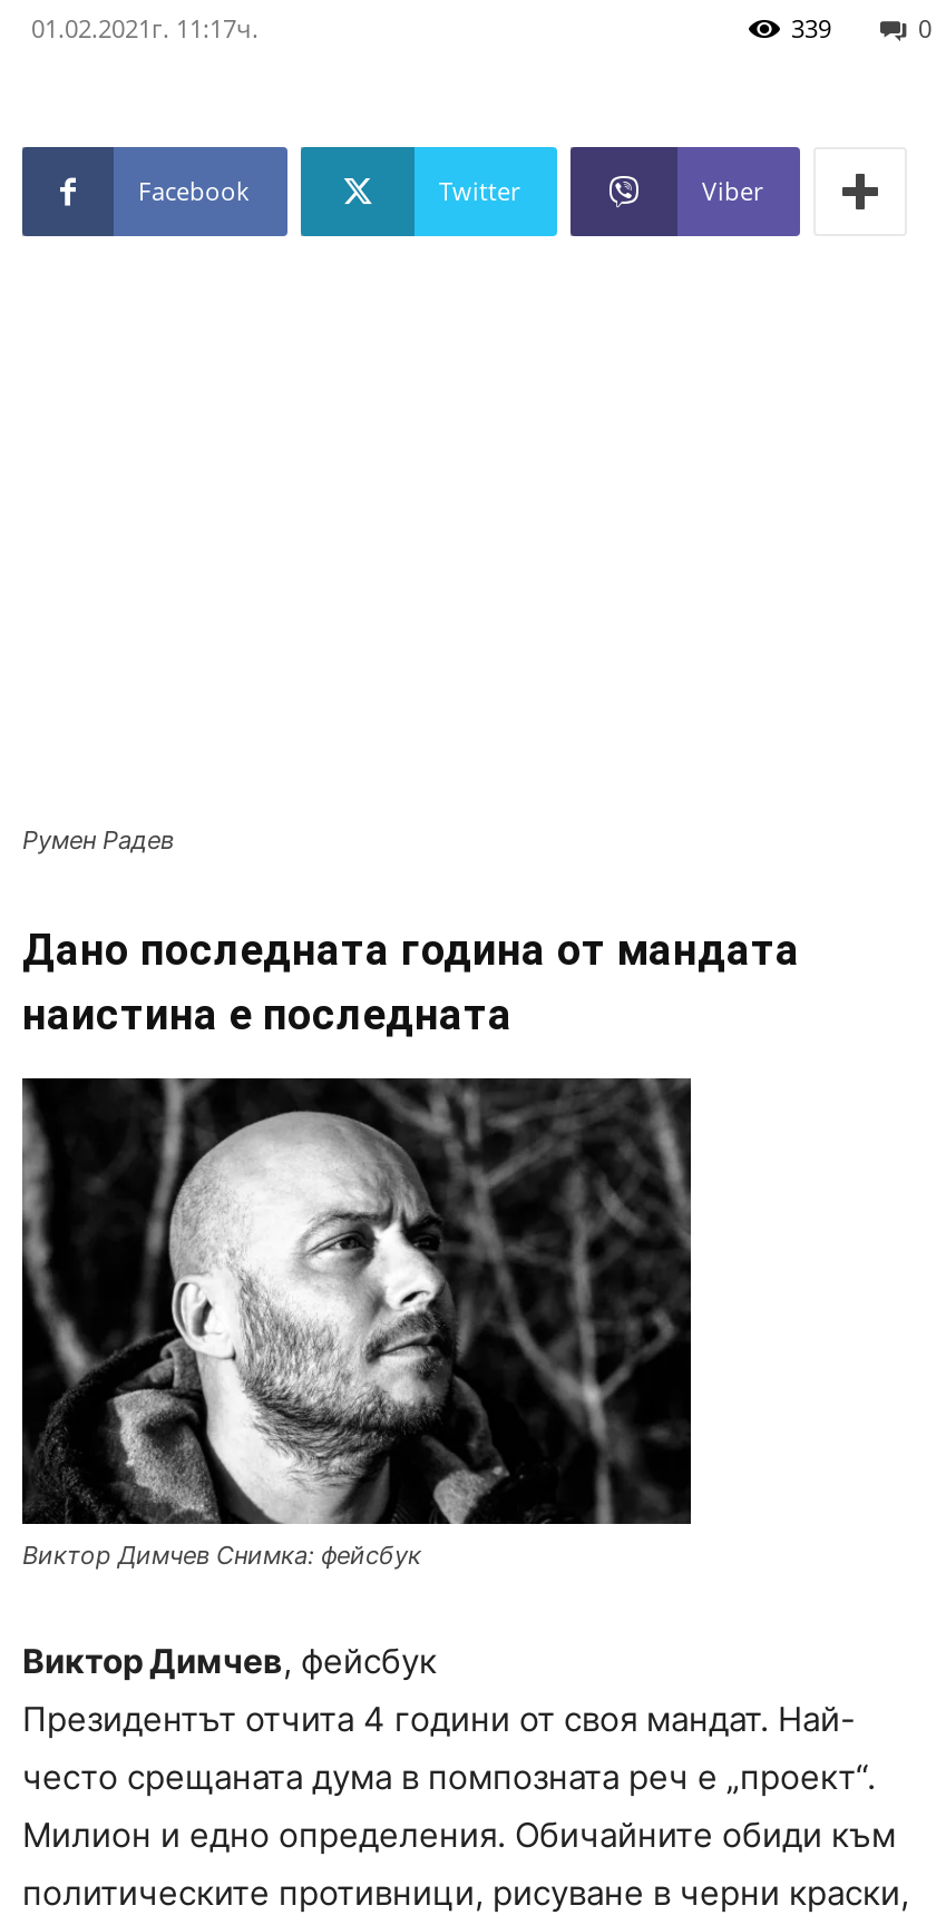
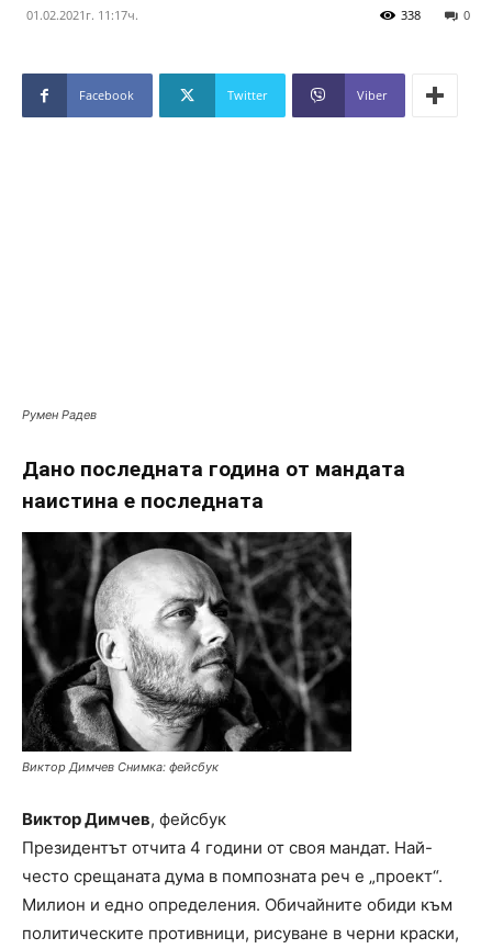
- 339
+ 338
